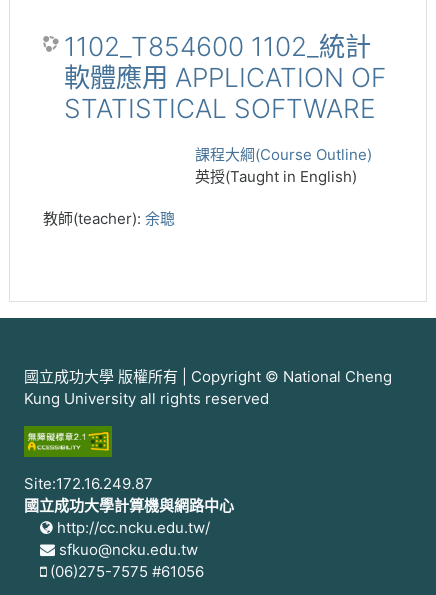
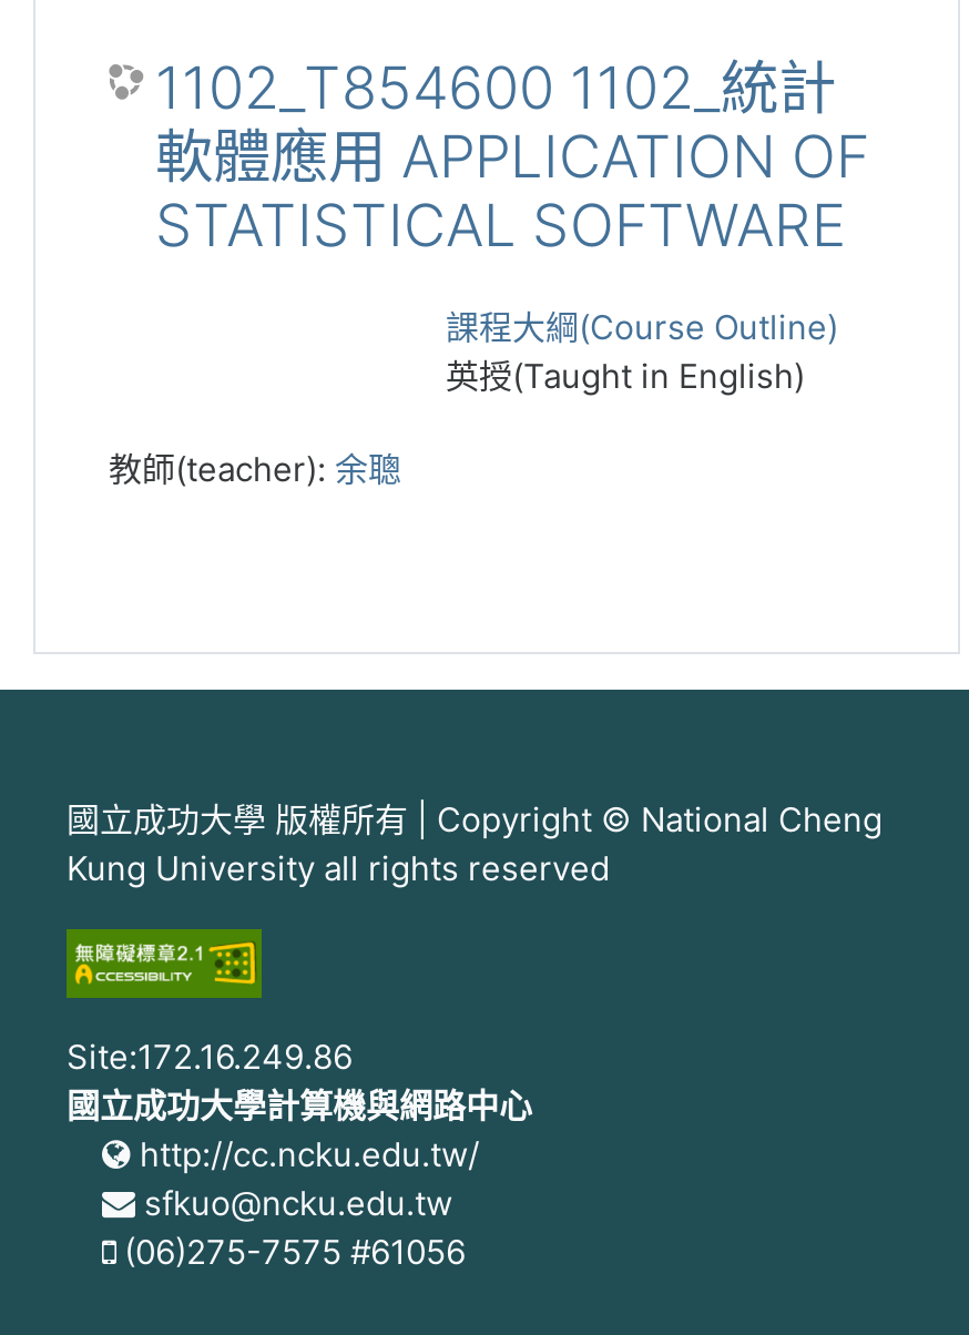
- Site:172.16.249.87
+ Site:172.16.249.86
